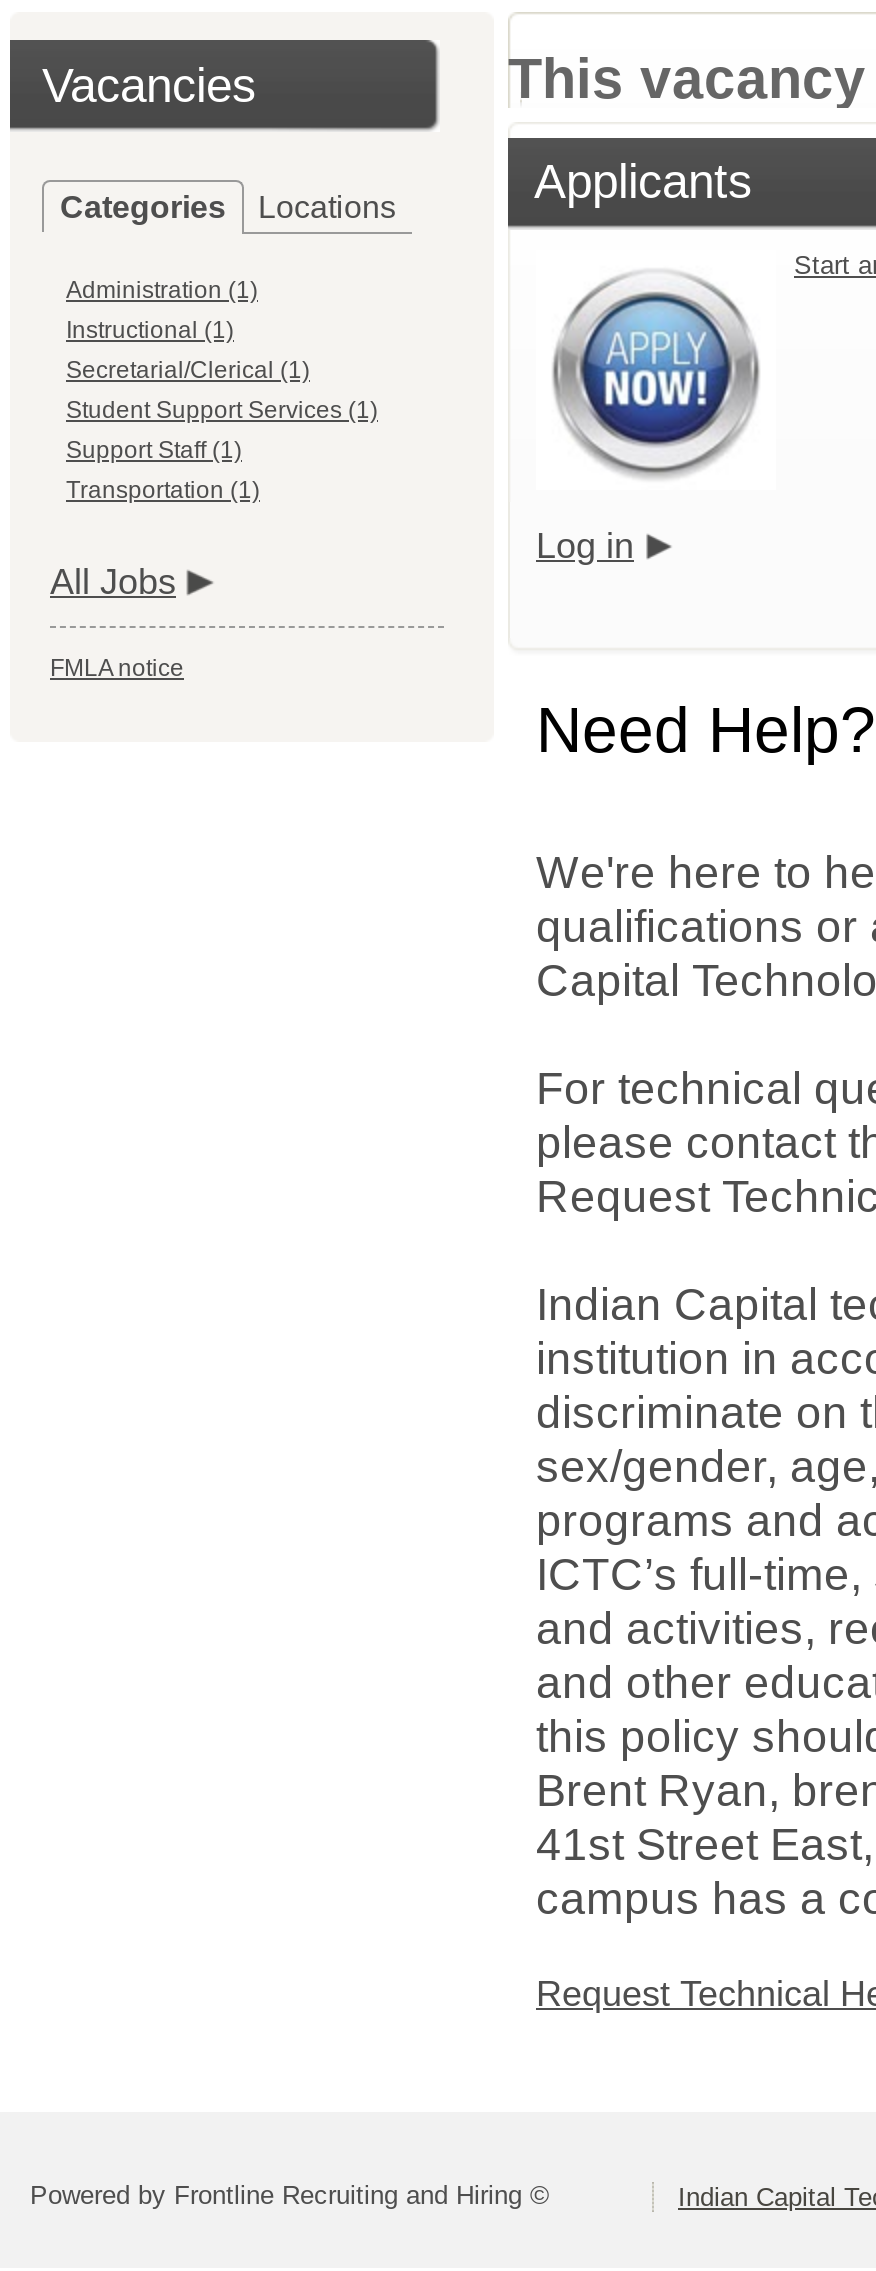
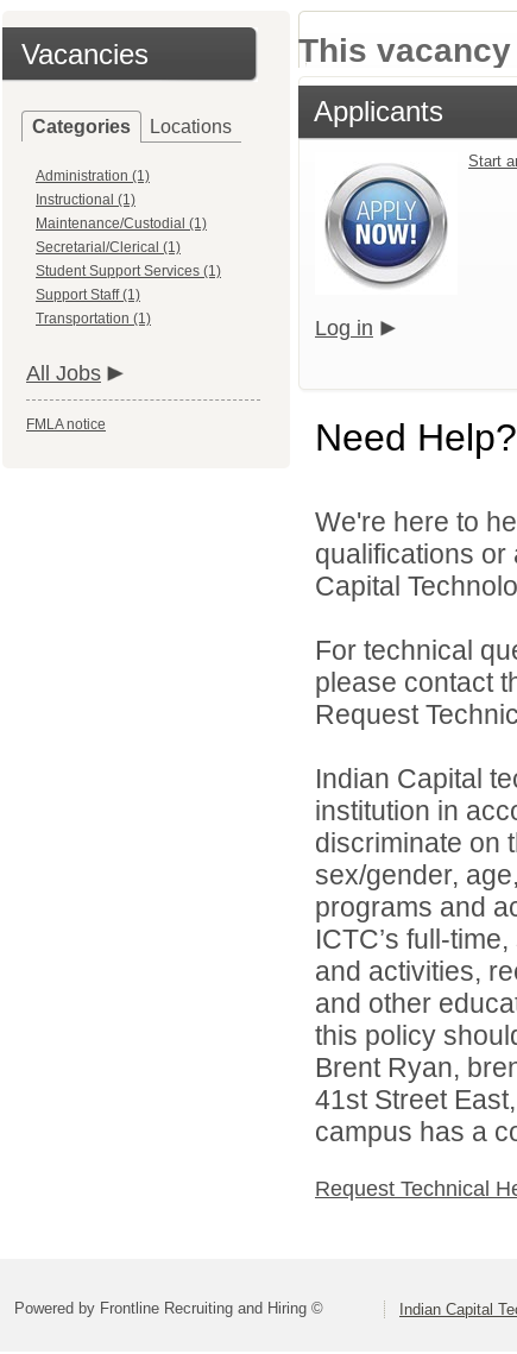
moved down: Secretarial/Clerical (1) | Student Support Services (1) | Support Staff (1) | Transportation (1) | All Jobs | FMLA notice

+ Maintenance/Custodial (1)
